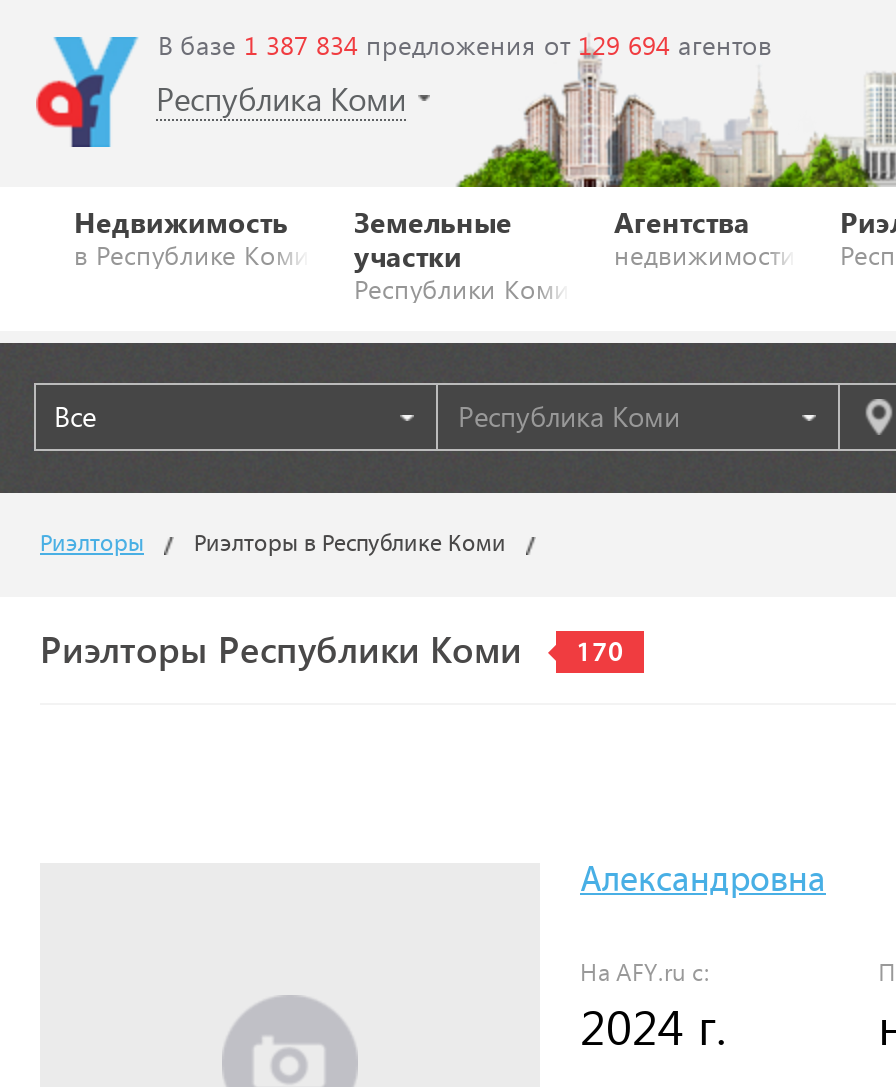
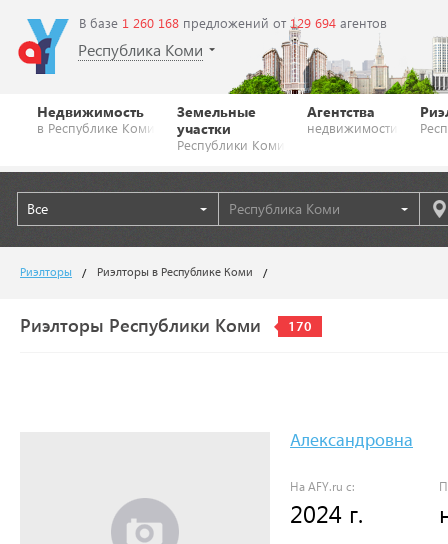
- В базе 1 387 834 предложения от 129 694 агентов
+ В базе 1 260 168 предложений от 129 694 агентов
